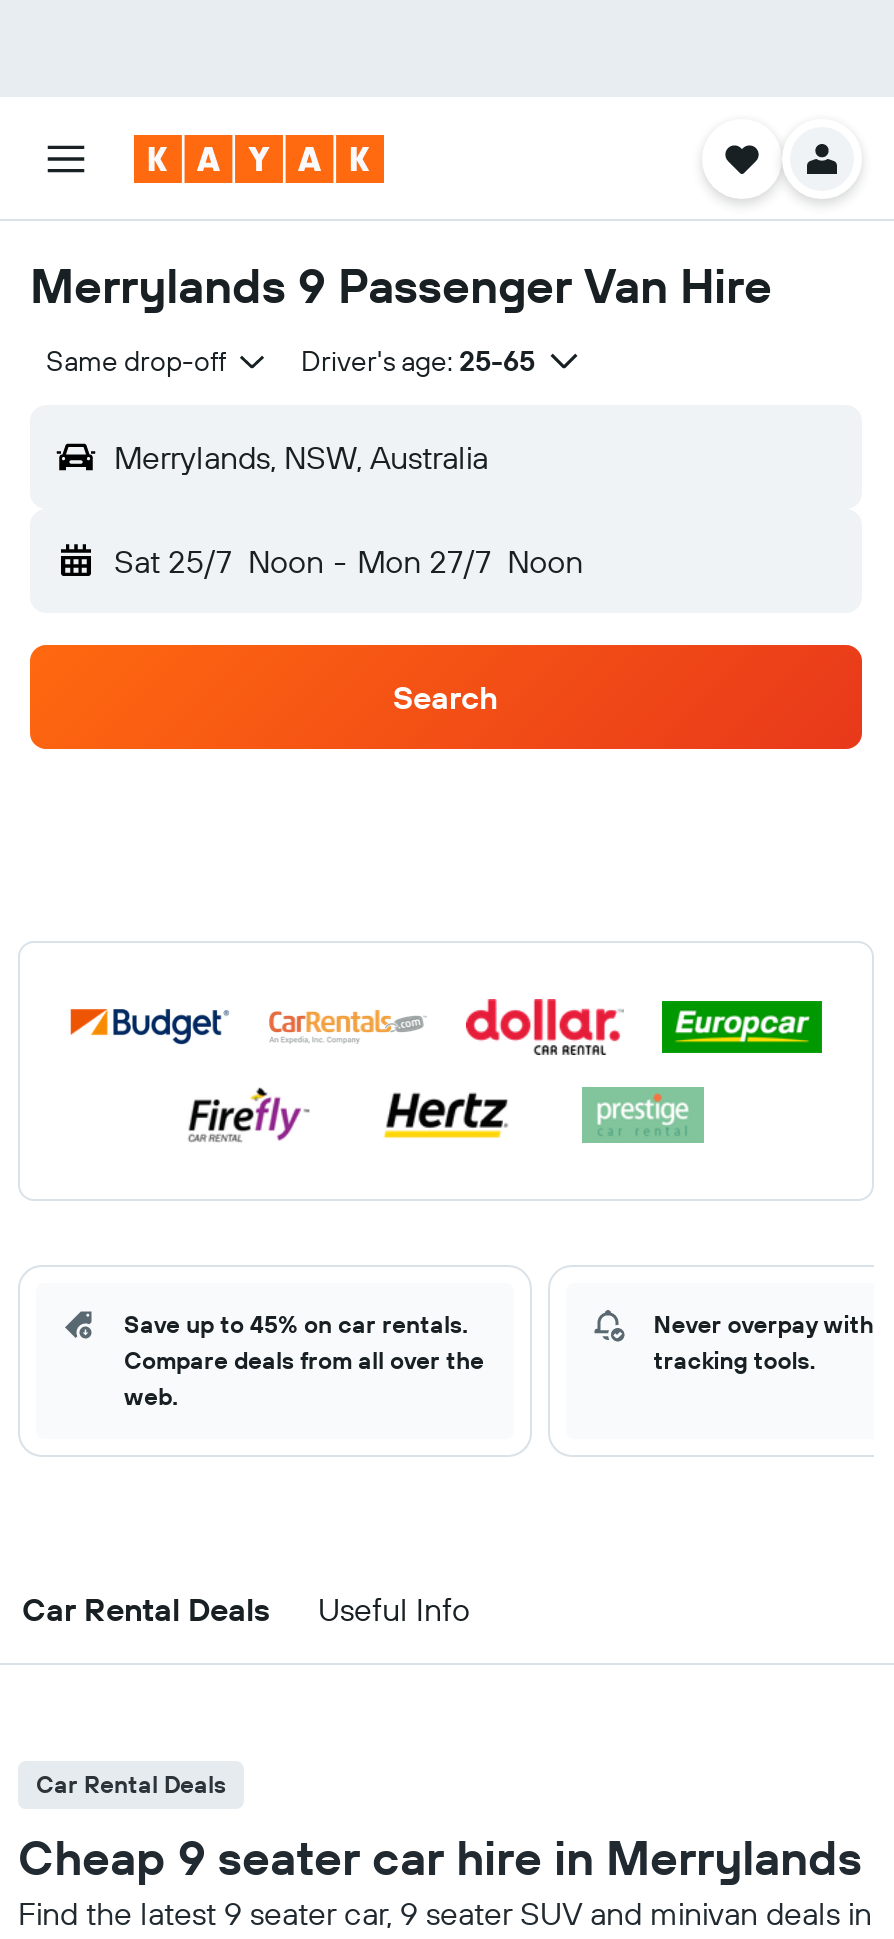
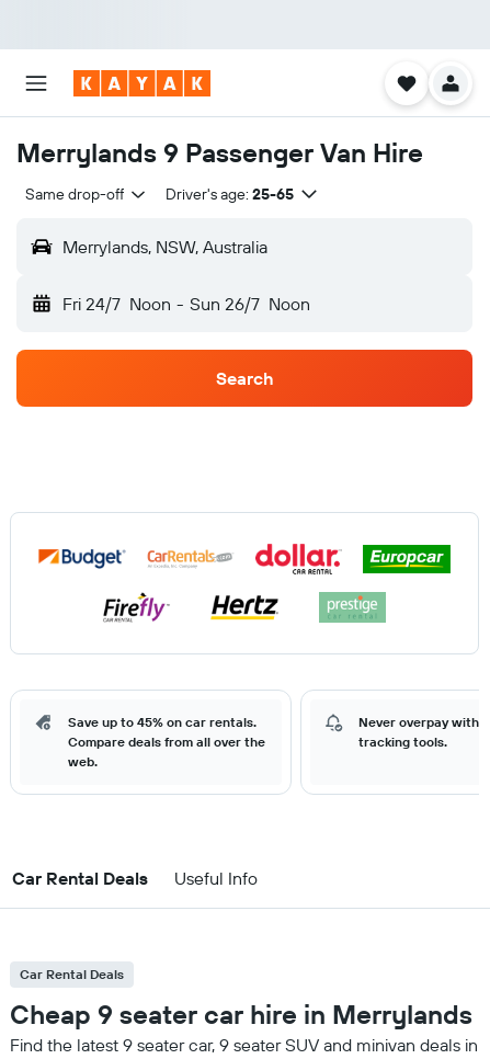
- Sat 25/7 Noon - Mon 27/7 Noon
+ Fri 24/7 Noon - Sun 26/7 Noon
